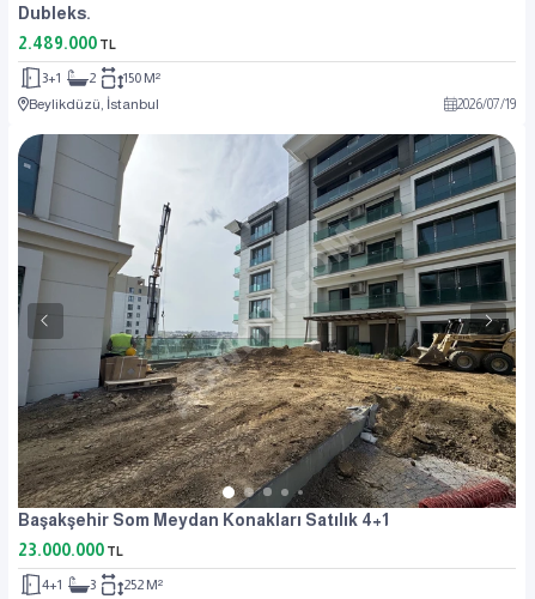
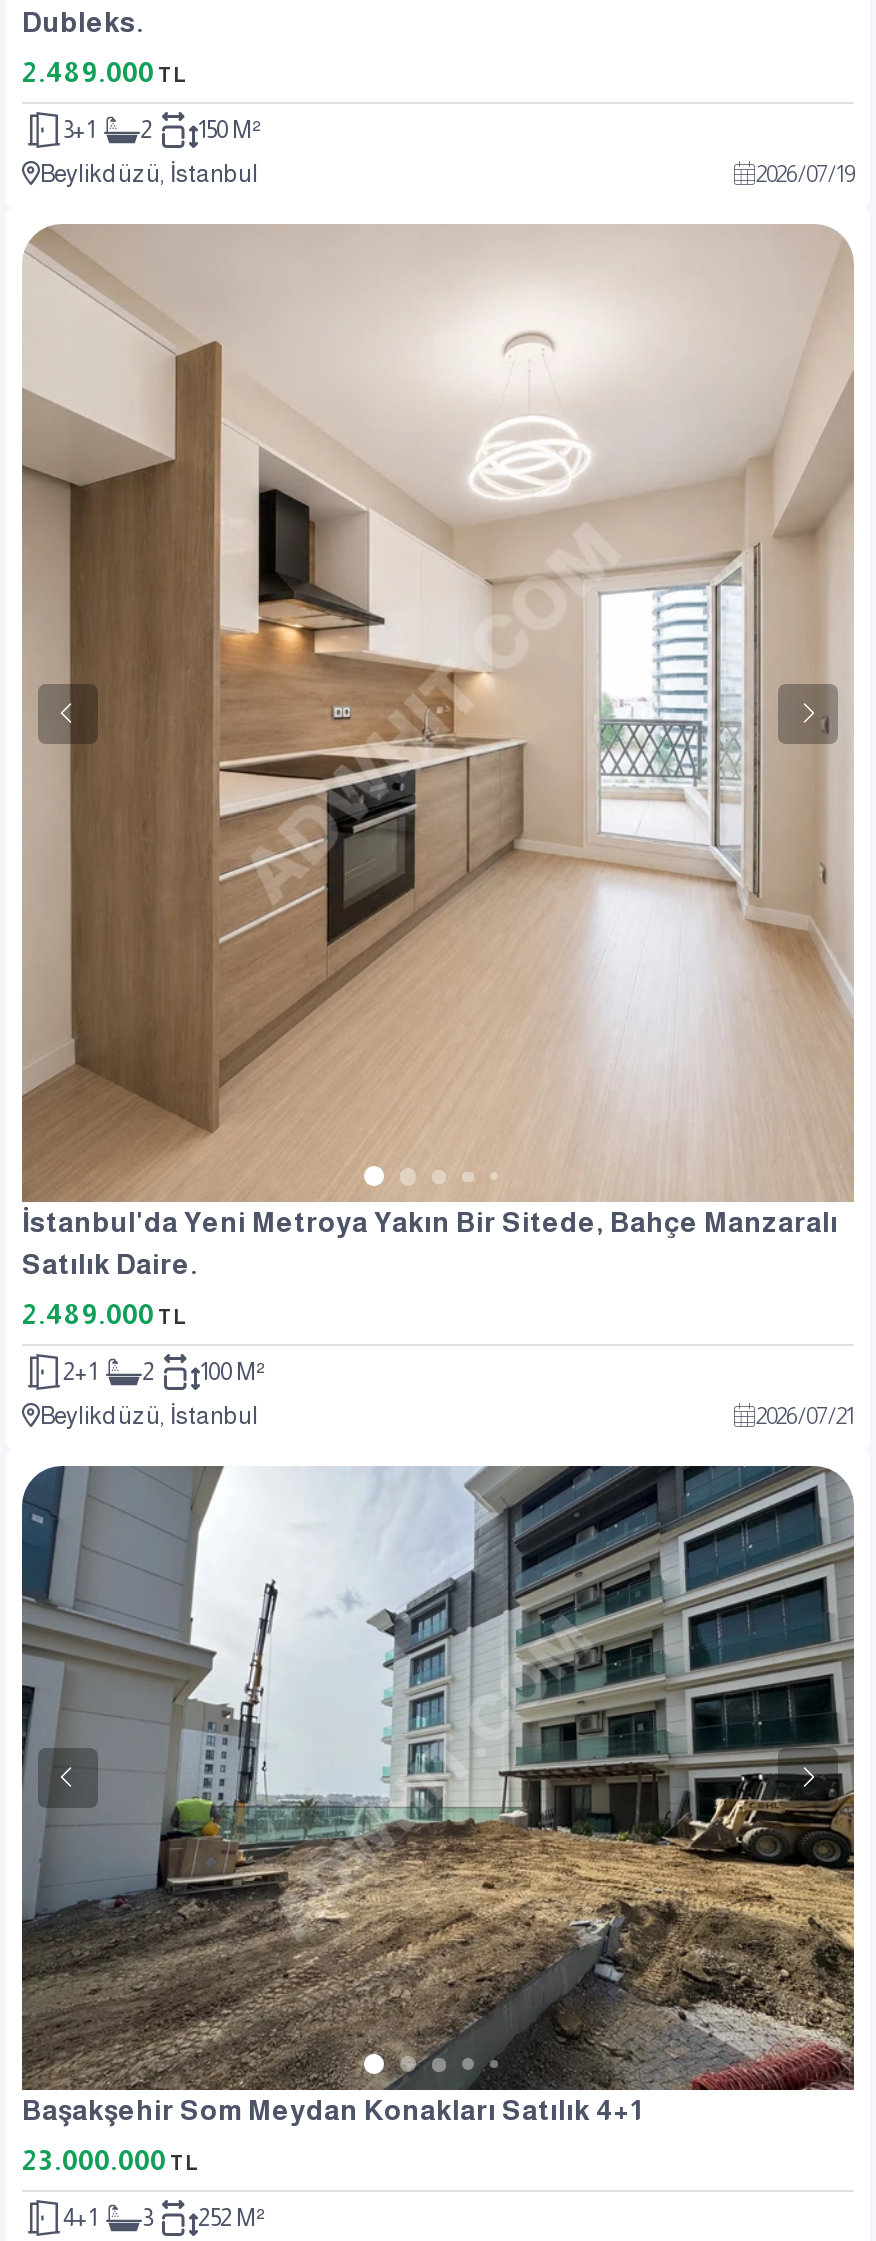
+ [image]
+ İstanbul'da Yeni Metroya Yakın Bir Sitede, Bahçe Manzaralı
+ Satılık Daire.
+ 2.489.000 TL
+ 2+1
+ 2
+ 100 M²
+ Beylikdüzü, İstanbul
+ 2026/07/21
